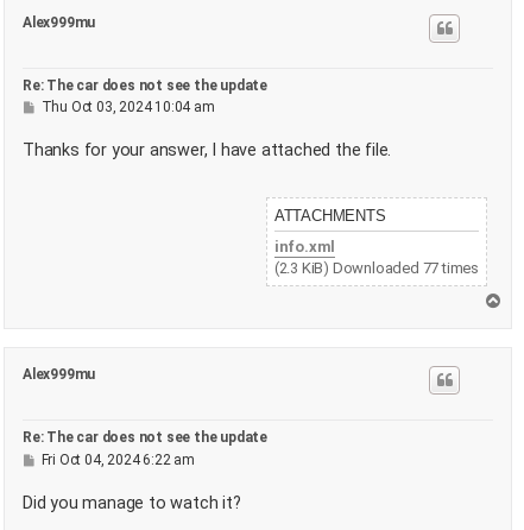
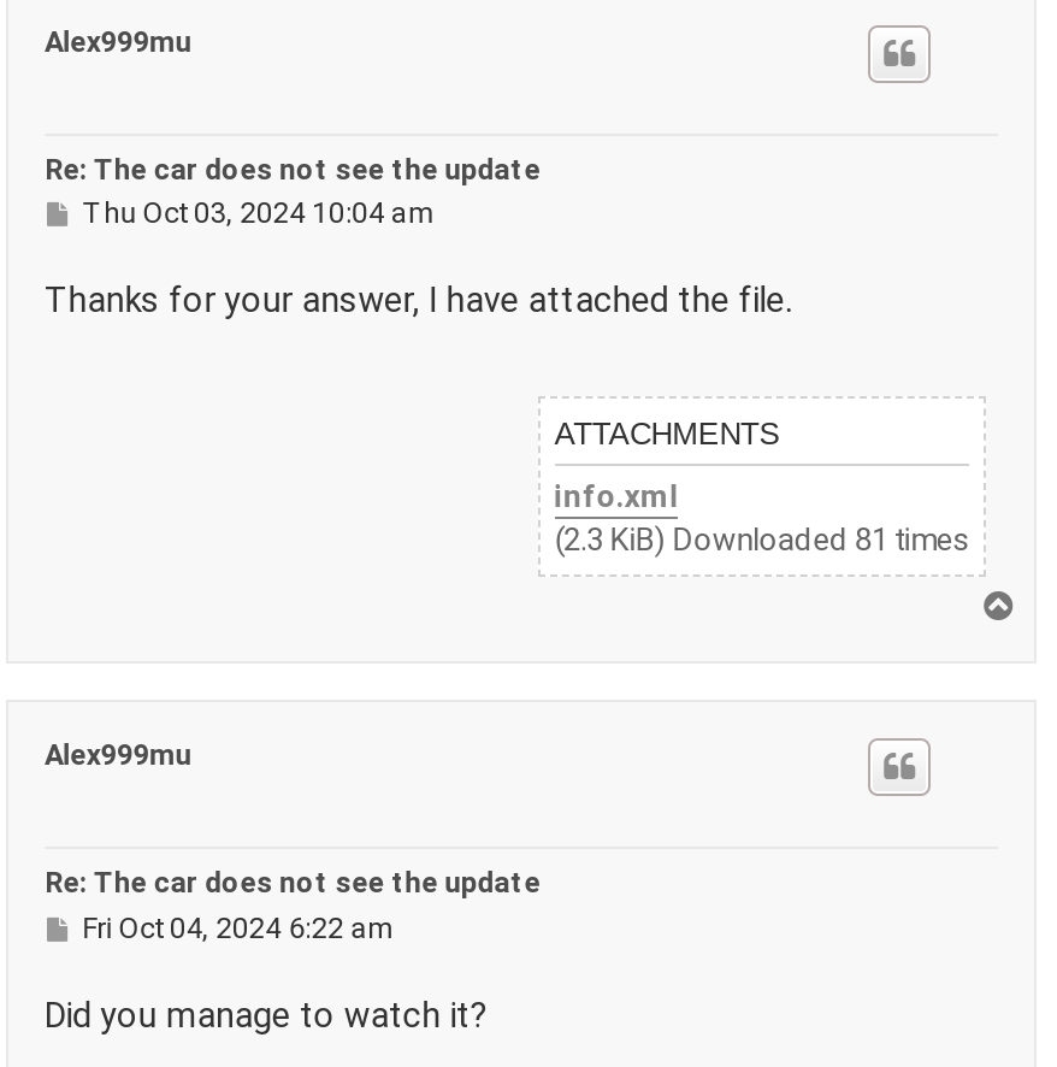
- (2.3 KiB) Downloaded 77 times
+ (2.3 KiB) Downloaded 81 times
